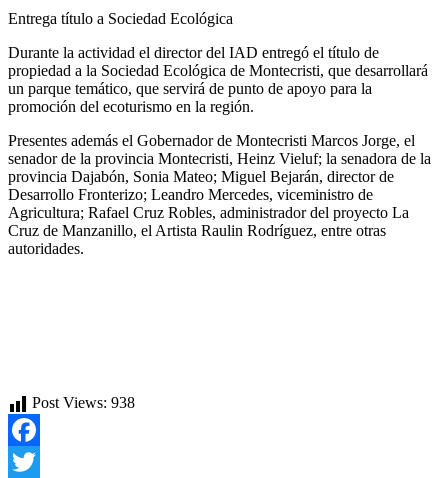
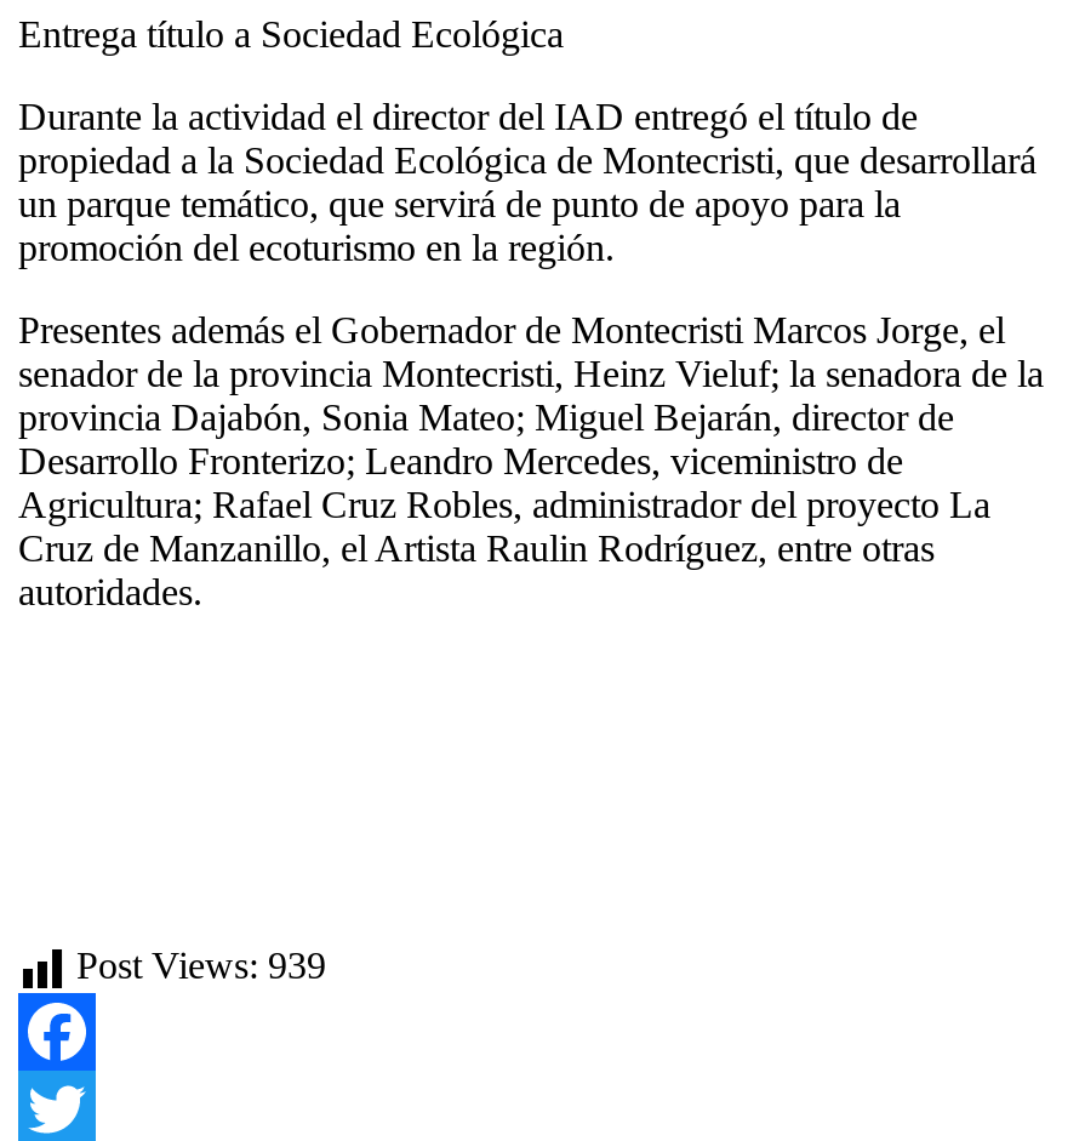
- Post Views: 938
+ Post Views: 939
